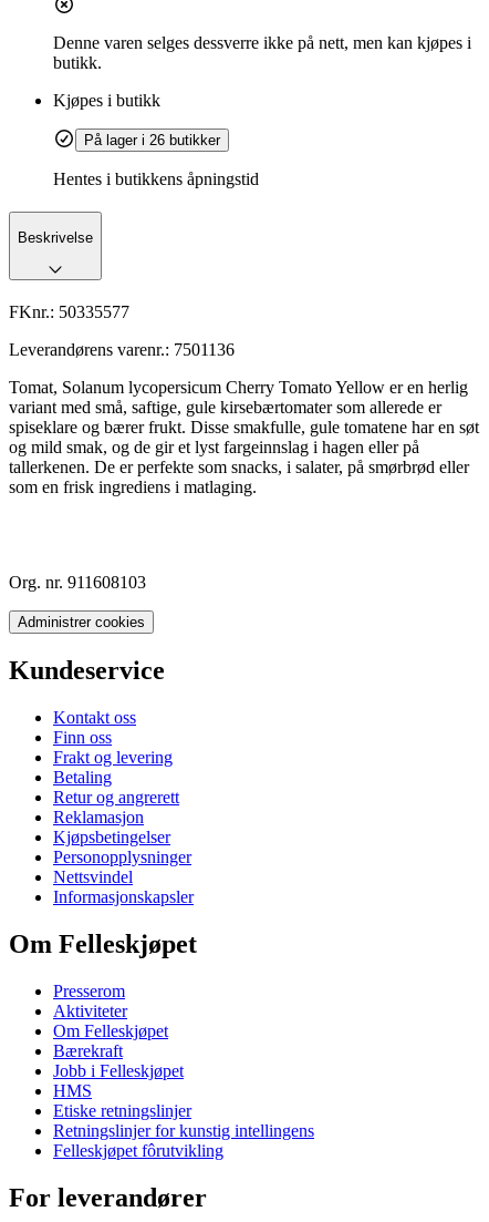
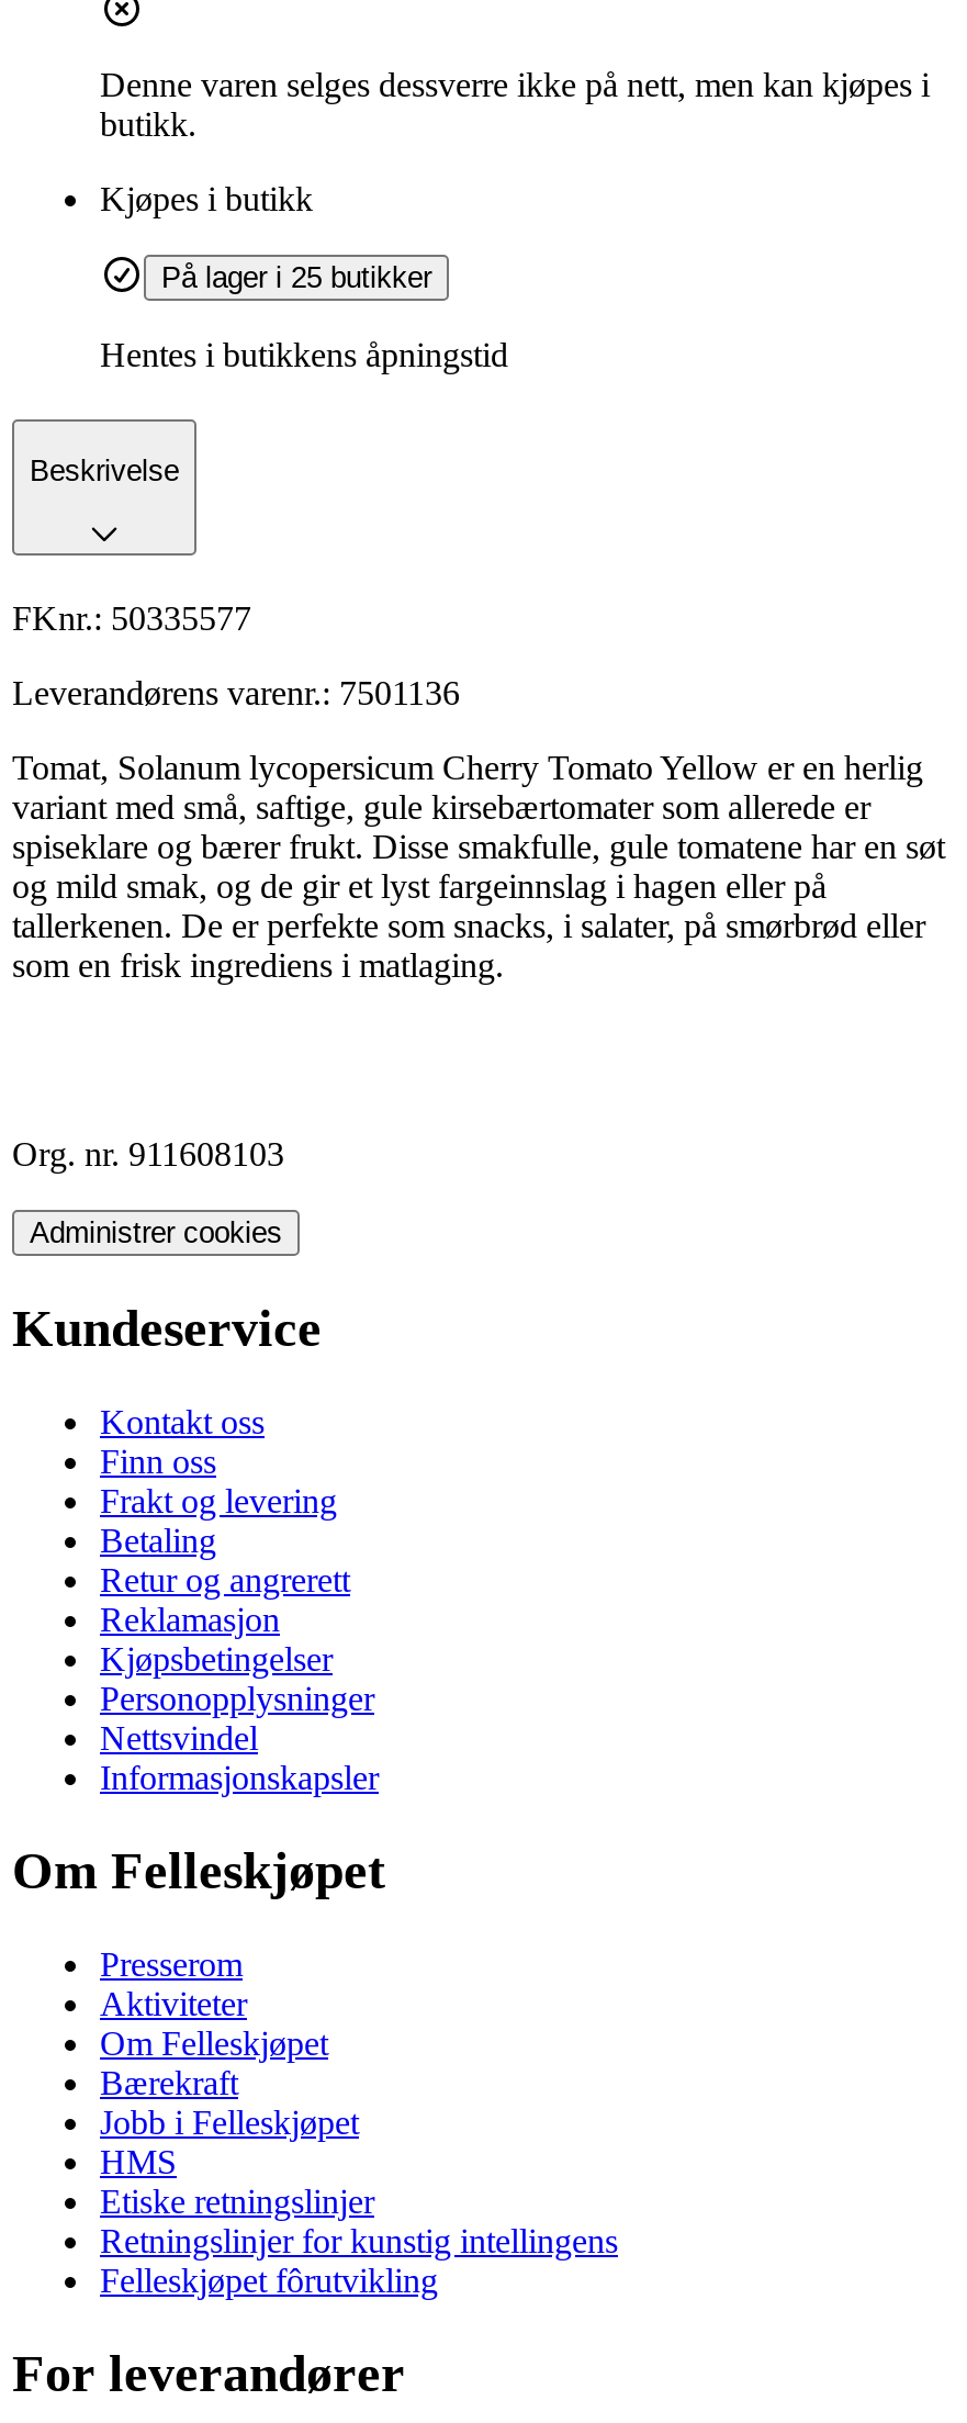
- På lager i 26 butikker
+ På lager i 25 butikker
